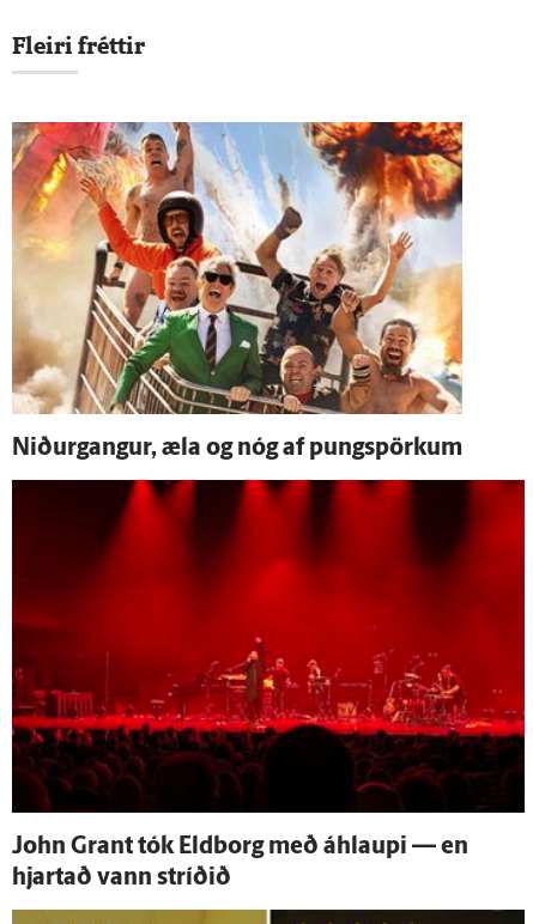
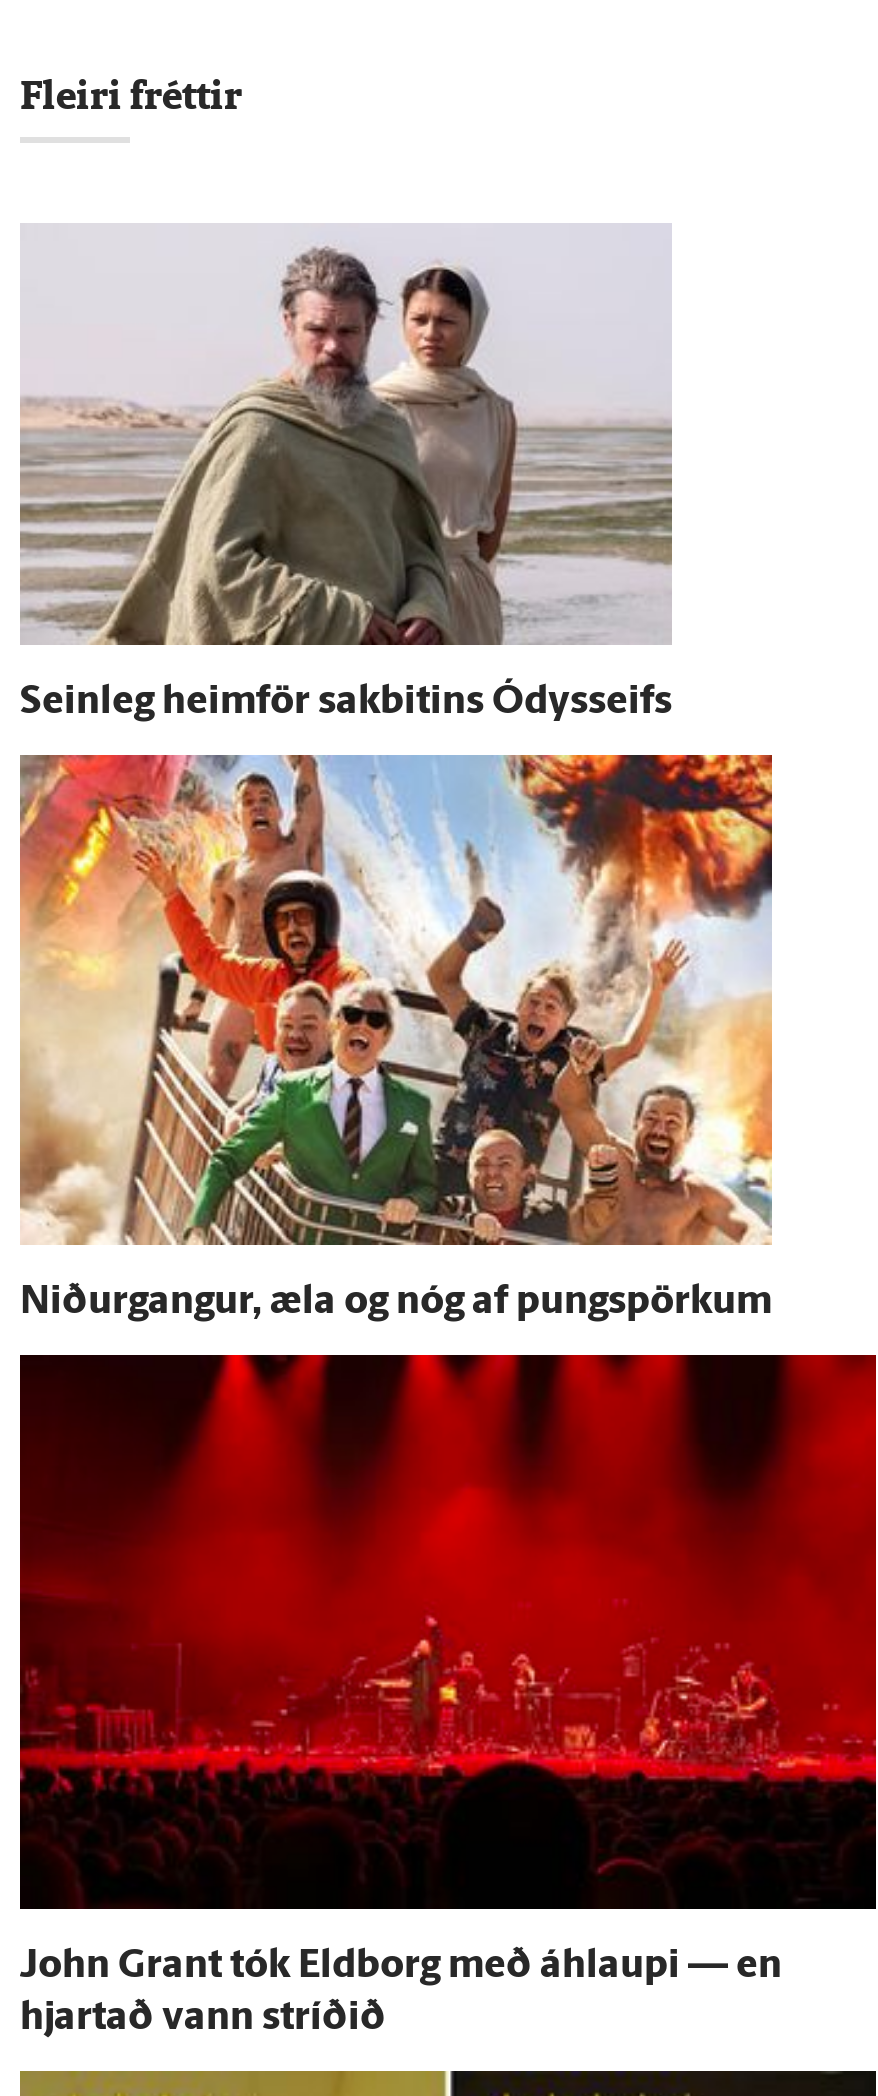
+ [image]
+ Seinleg heimför sakbitins Ódysseifs
